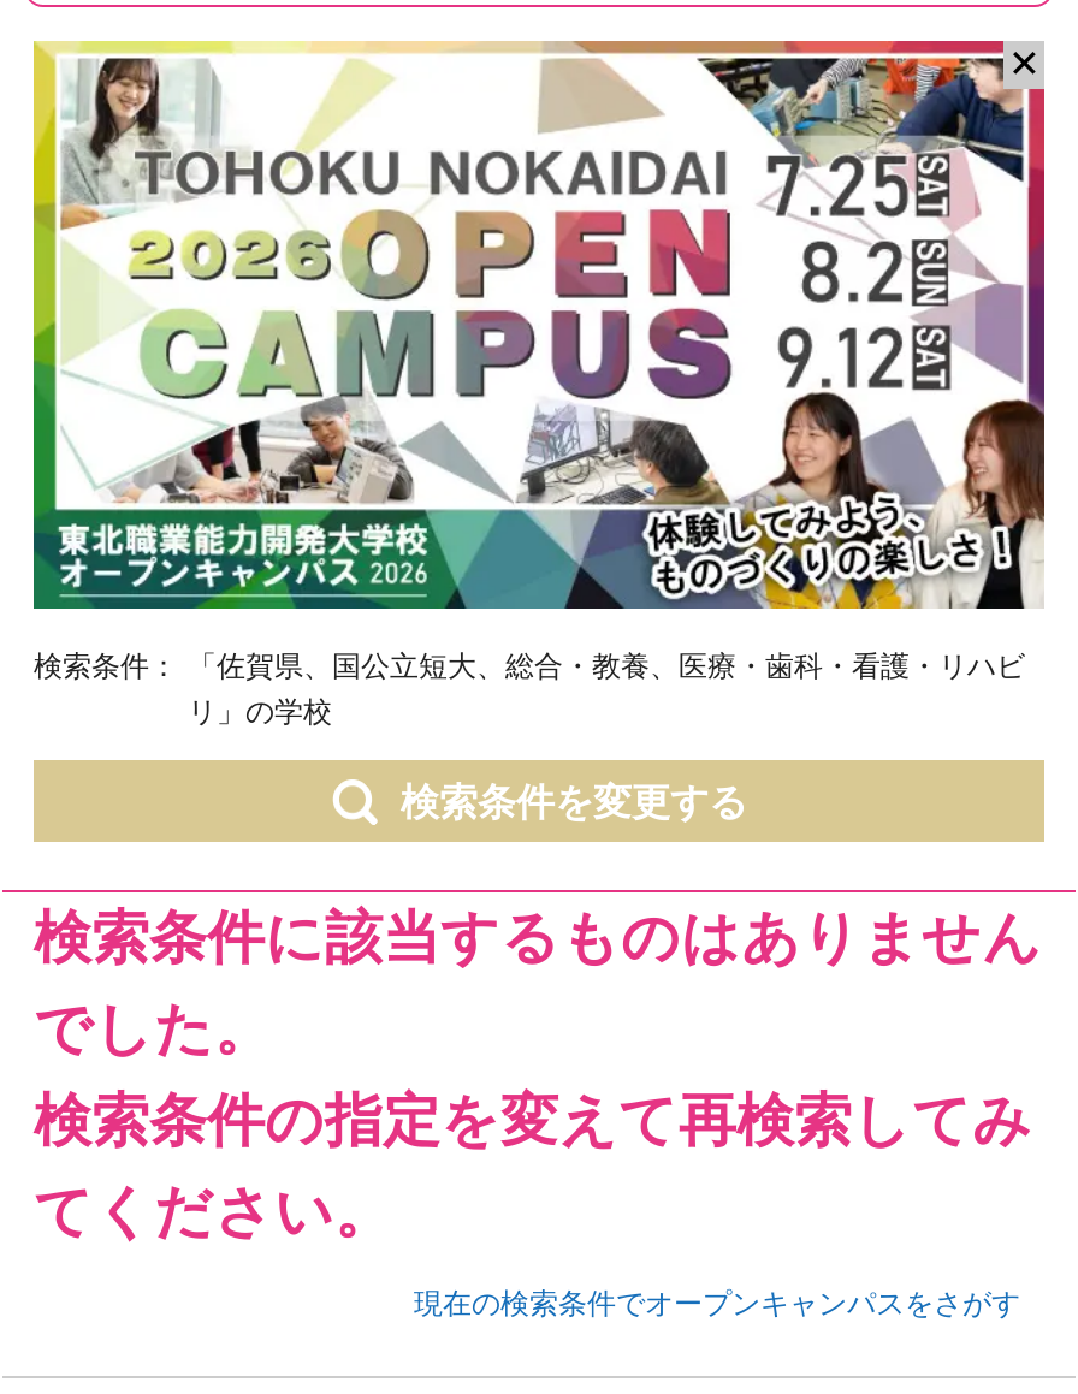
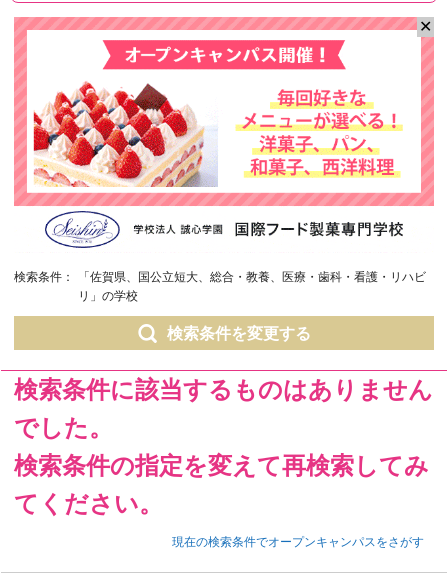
- [image]
+ [image]
